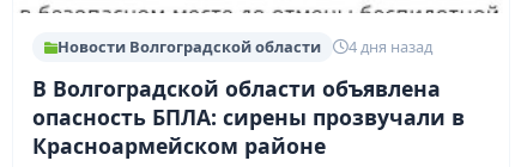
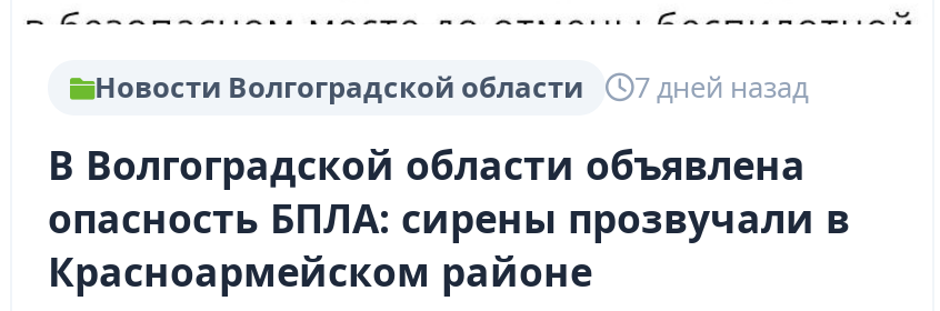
- Новости Волгоградской области 4 дня назад
+ Новости Волгоградской области 7 дней назад
